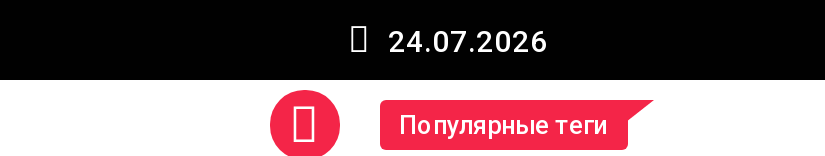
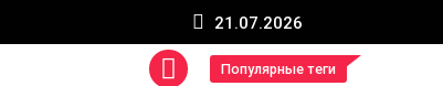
- 24.07.2026
+ 21.07.2026
